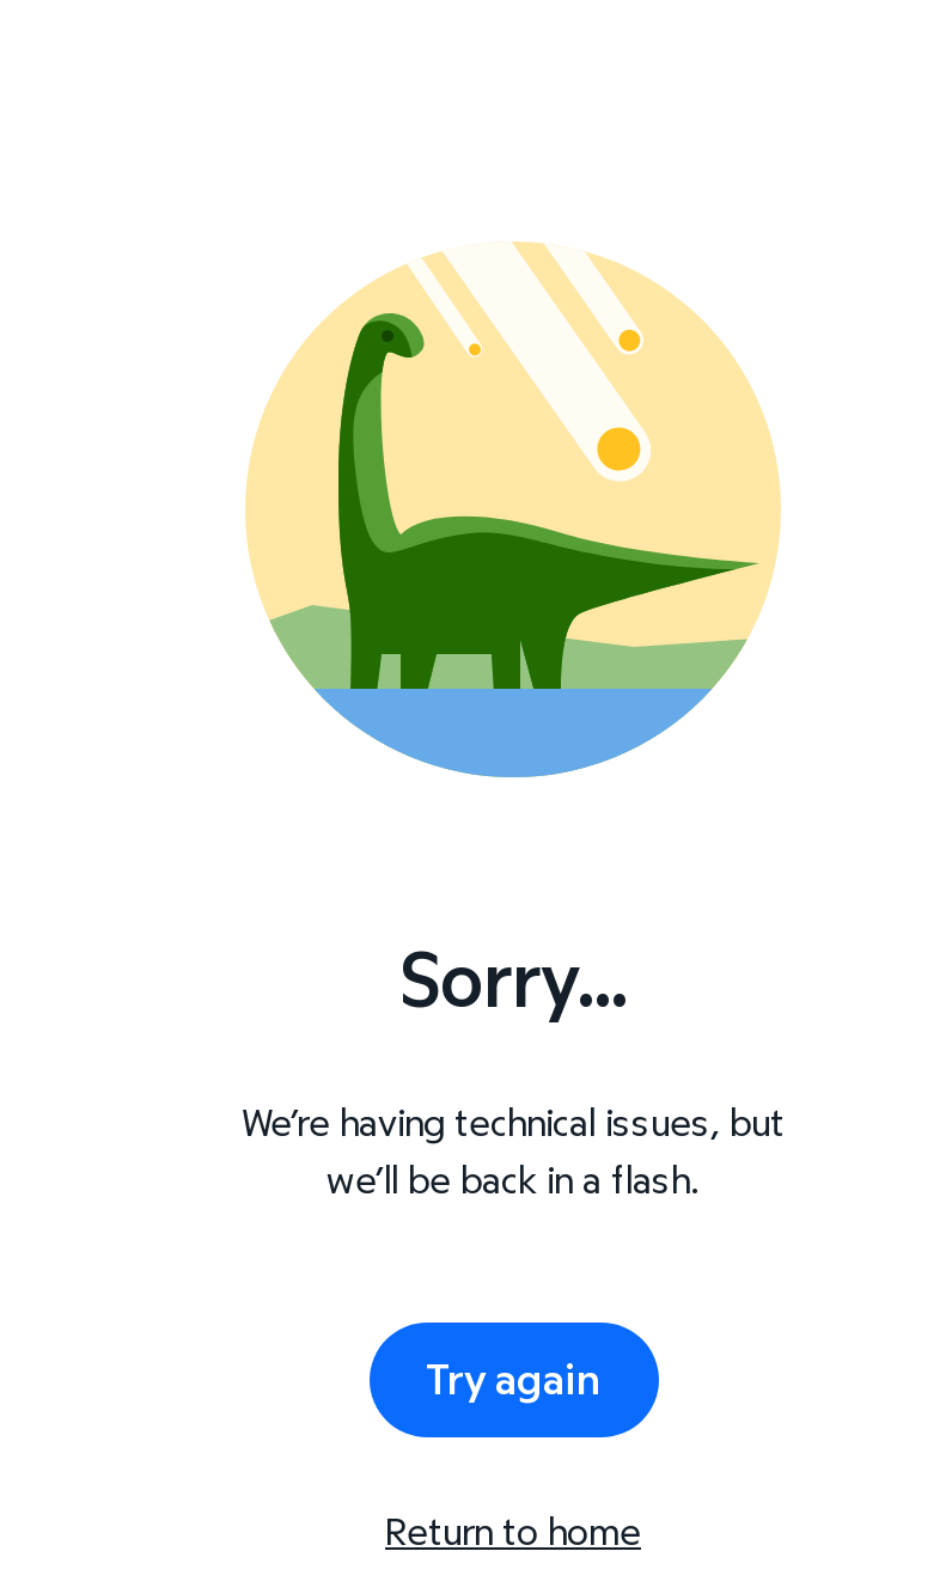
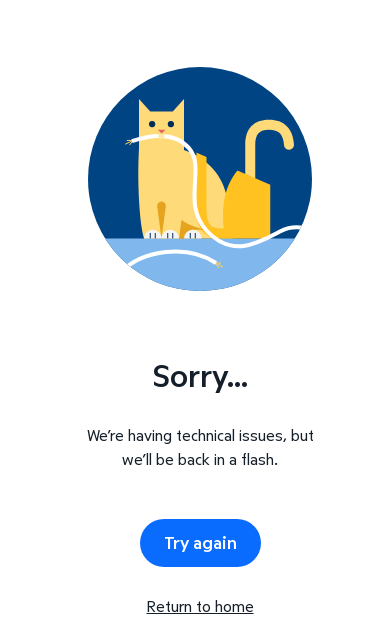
- [image]
+ [image]
